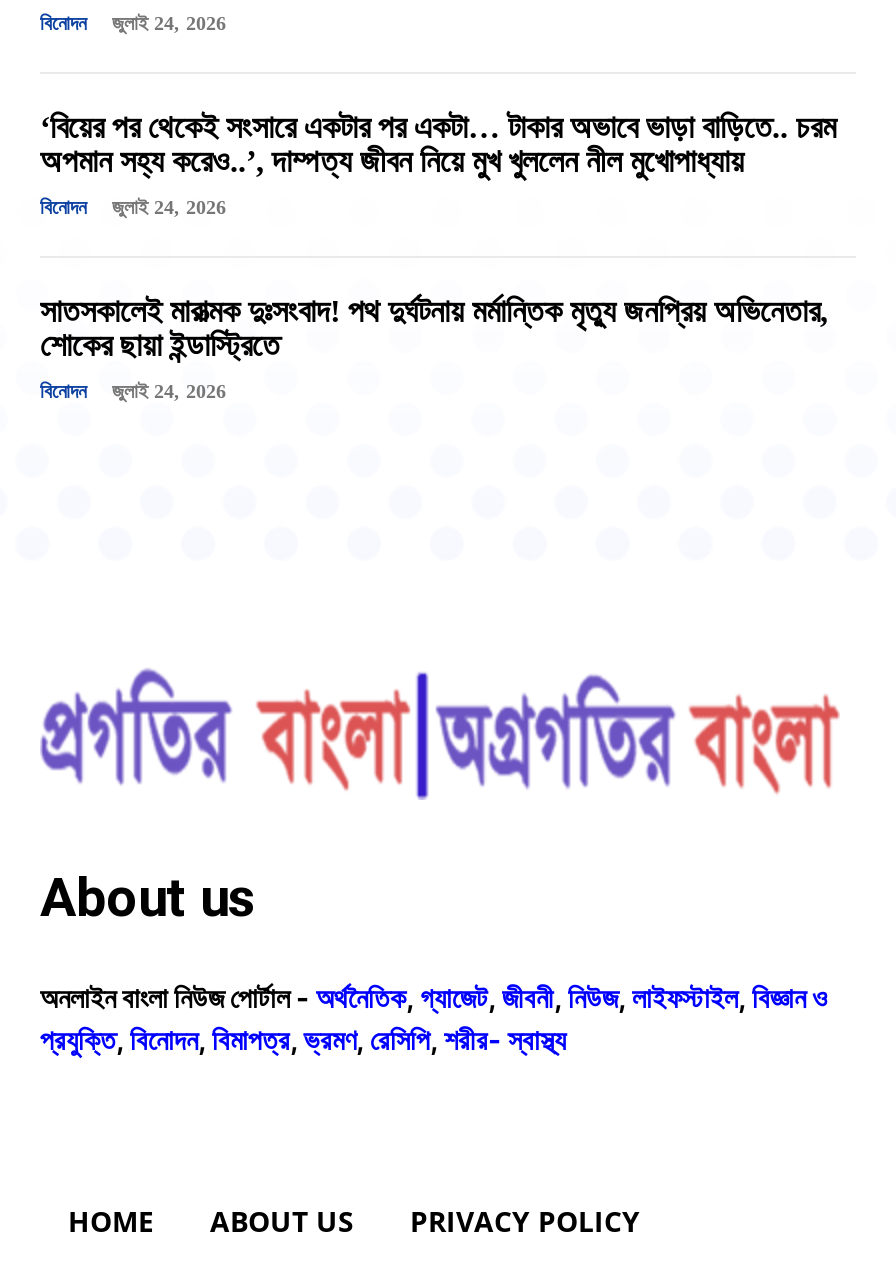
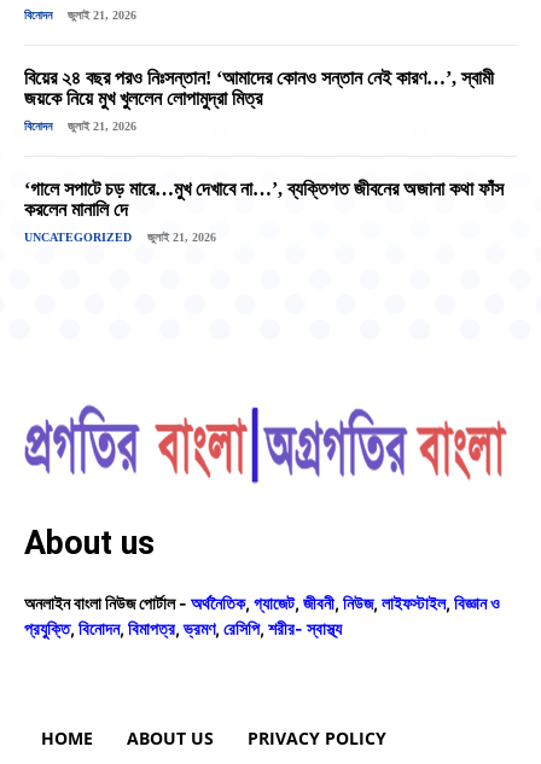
- বিনোদন জুলাই 24, 2026
+ বিনোদন জুলাই 21, 2026

- ‘বিয়ের পর থেকেই সংসারে একটার পর একটা… টাকার অভাবে ভাড়া বাড়িতে.. চরম
- অপমান সহ্য করেও..’, দাম্পত্য জীবন নিয়ে মুখ খুললেন নীল মুখোপাধ্যায়
+ বিয়ের ২৪ বছর পরও নিঃসন্তান! ‘আমাদের কোনও সন্তান নেই কারণ…’, স্বামী
+ জয়কে নিয়ে মুখ খুললেন লোপামুদ্রা মিত্র

- বিনোদন জুলাই 24, 2026
+ বিনোদন জুলাই 21, 2026

- সাতসকালেই মারাত্মক দুঃসংবাদ! পথ দুর্ঘটনায় মর্মান্তিক মৃত্যু জনপ্রিয় অভিনেতার,
- শোকের ছায়া ইন্ডাস্ট্রিতে
+ ‘গালে সপাটে চড় মারে…মুখ দেখাবে না…’, ব্যক্তিগত জীবনের অজানা কথা ফাঁস
+ করলেন মানালি দে

- বিনোদন
- জুলাই 24, 2026
+ UNCATEGORIZED
+ জুলাই 21, 2026
